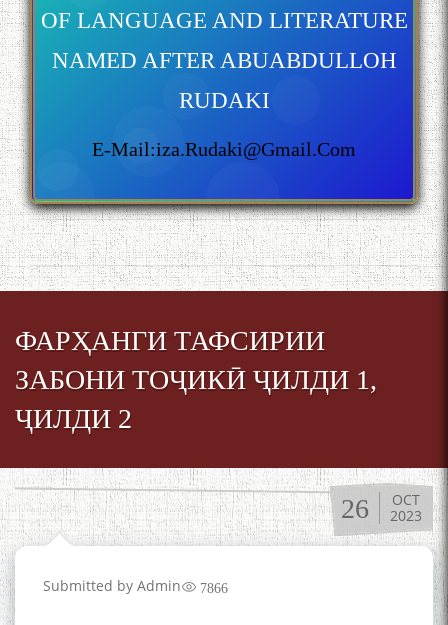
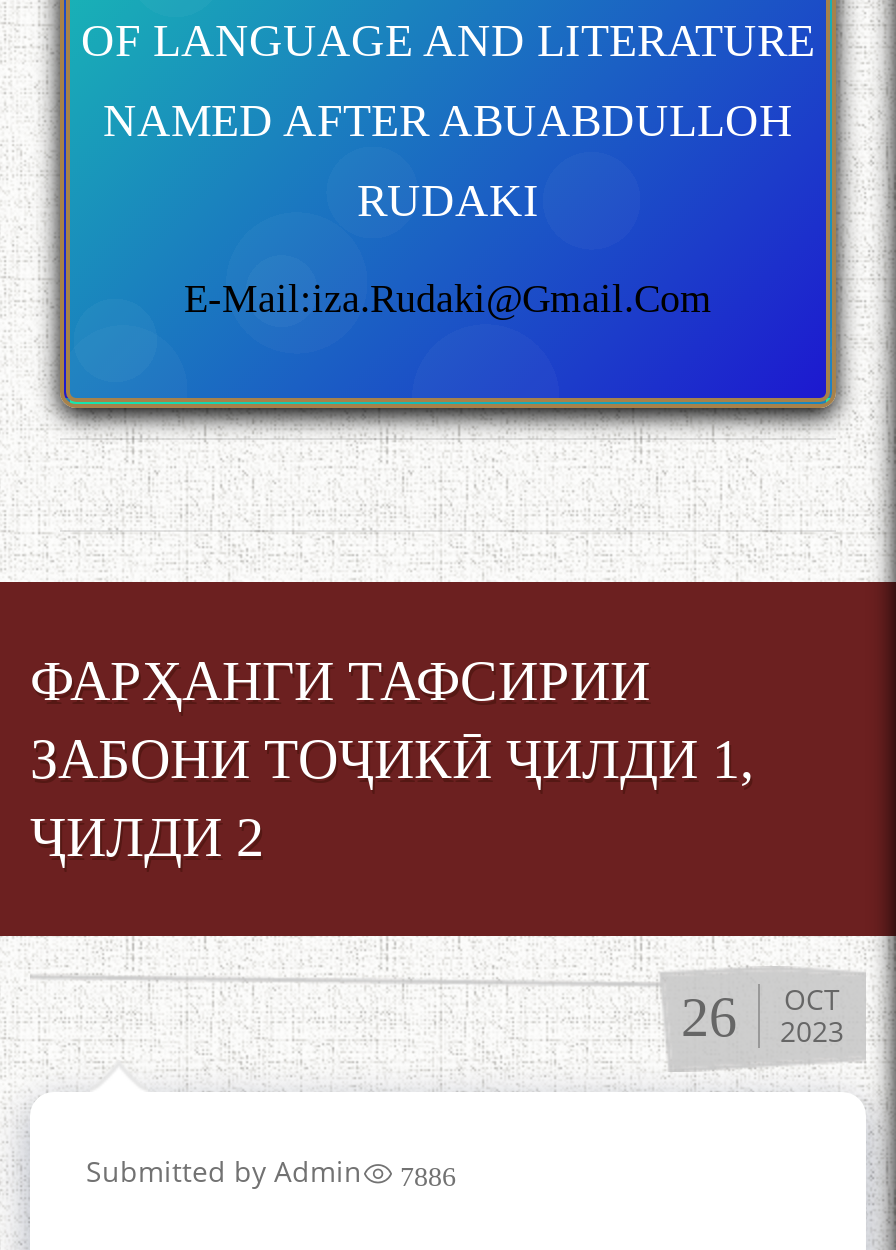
- Submitted by Admin 7866
+ Submitted by Admin 7886
